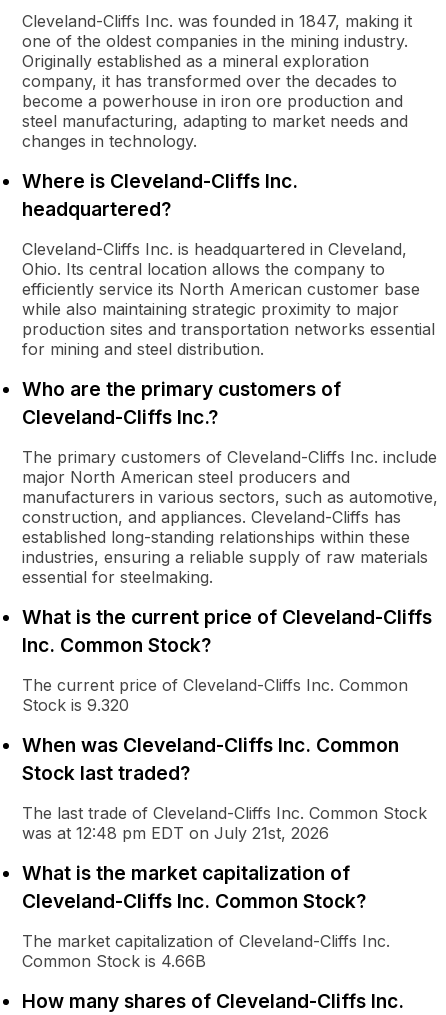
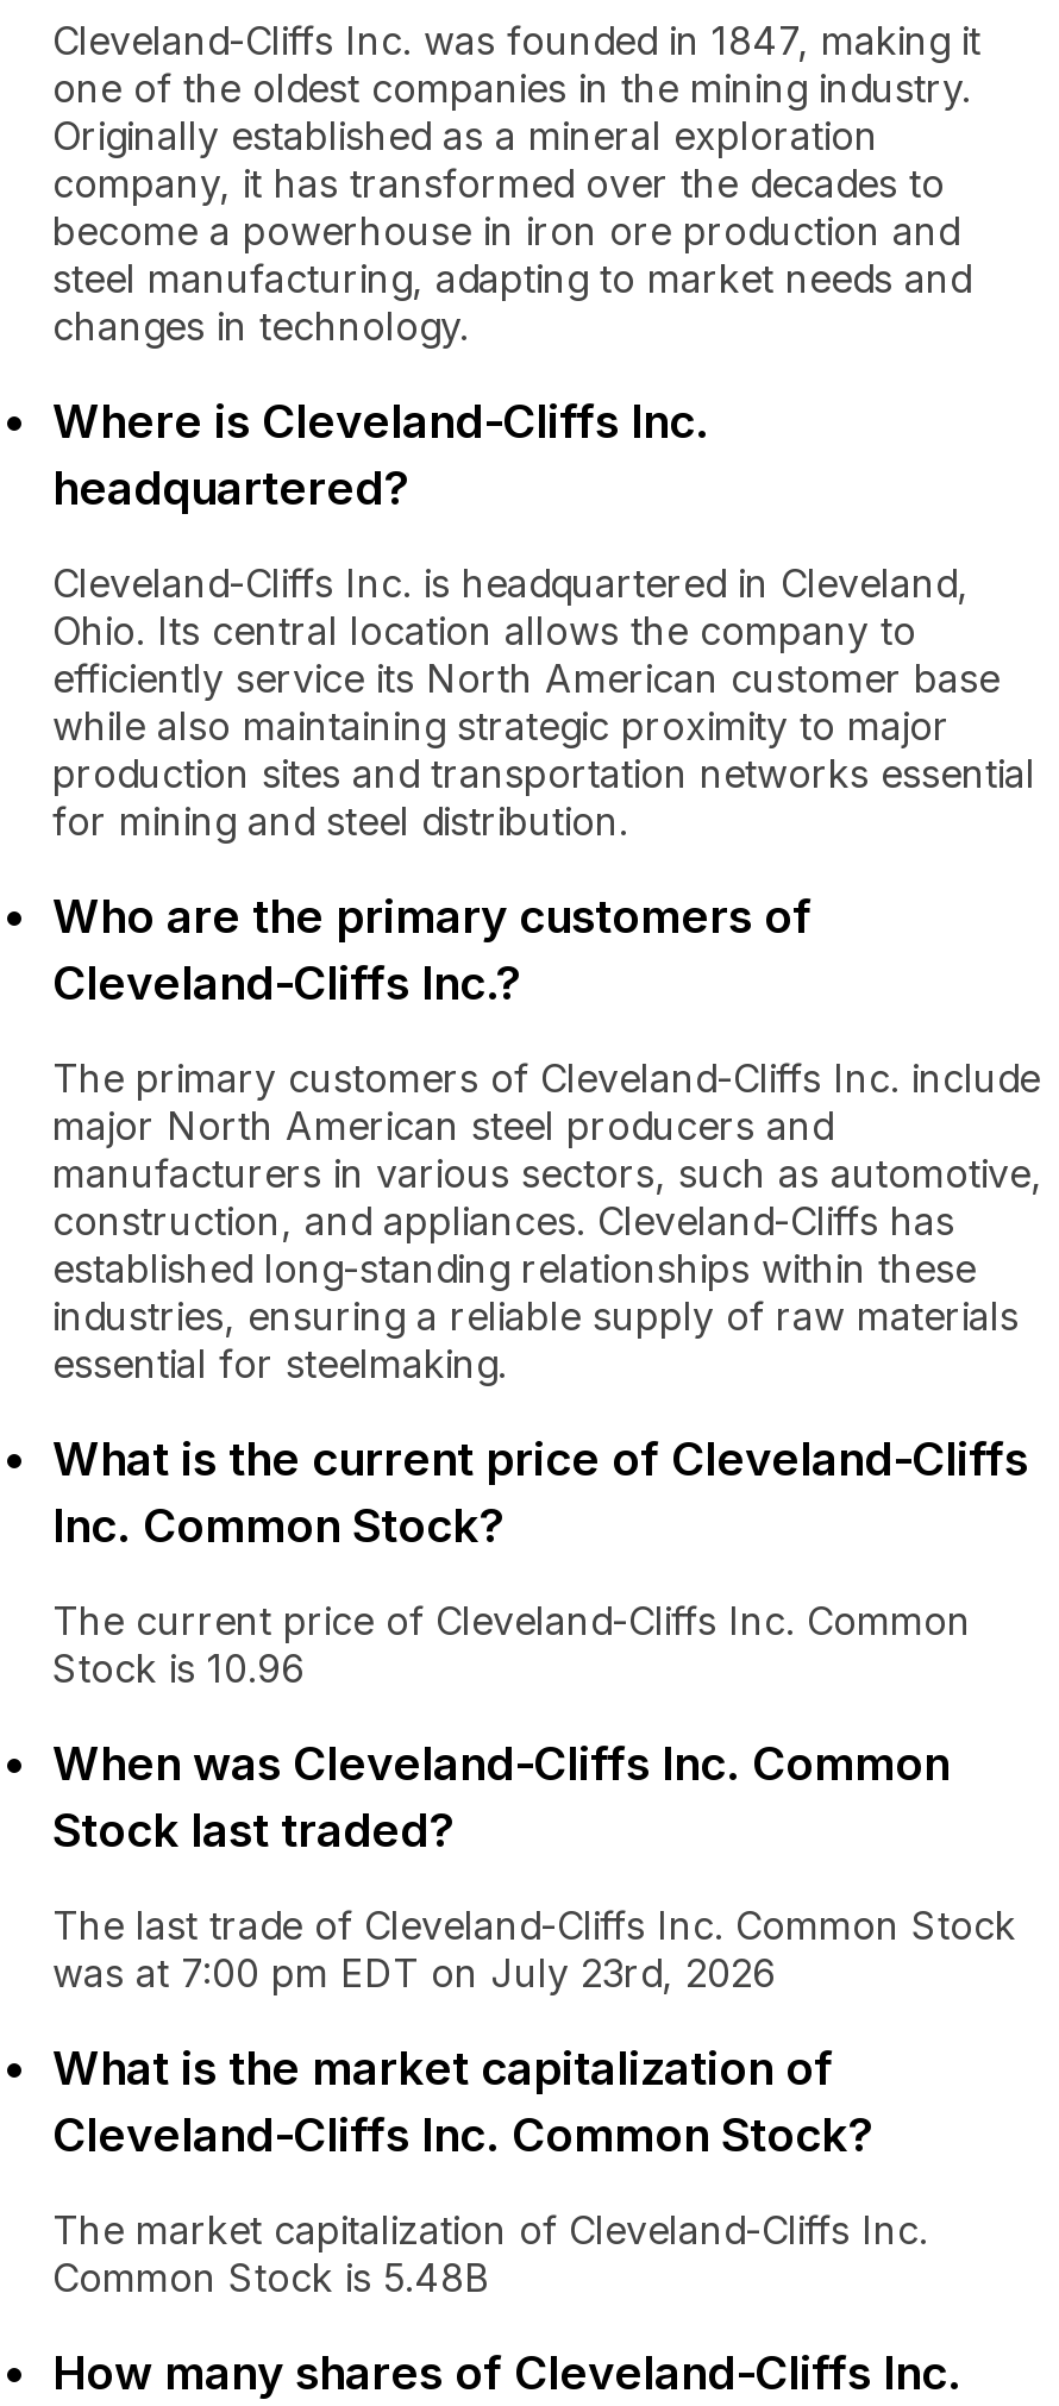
- Stock is 9.320
+ Stock is 10.96

- was at 12:48 pm EDT on July 21st, 2026
+ was at 7:00 pm EDT on July 23rd, 2026

- Common Stock is 4.66B
+ Common Stock is 5.48B
